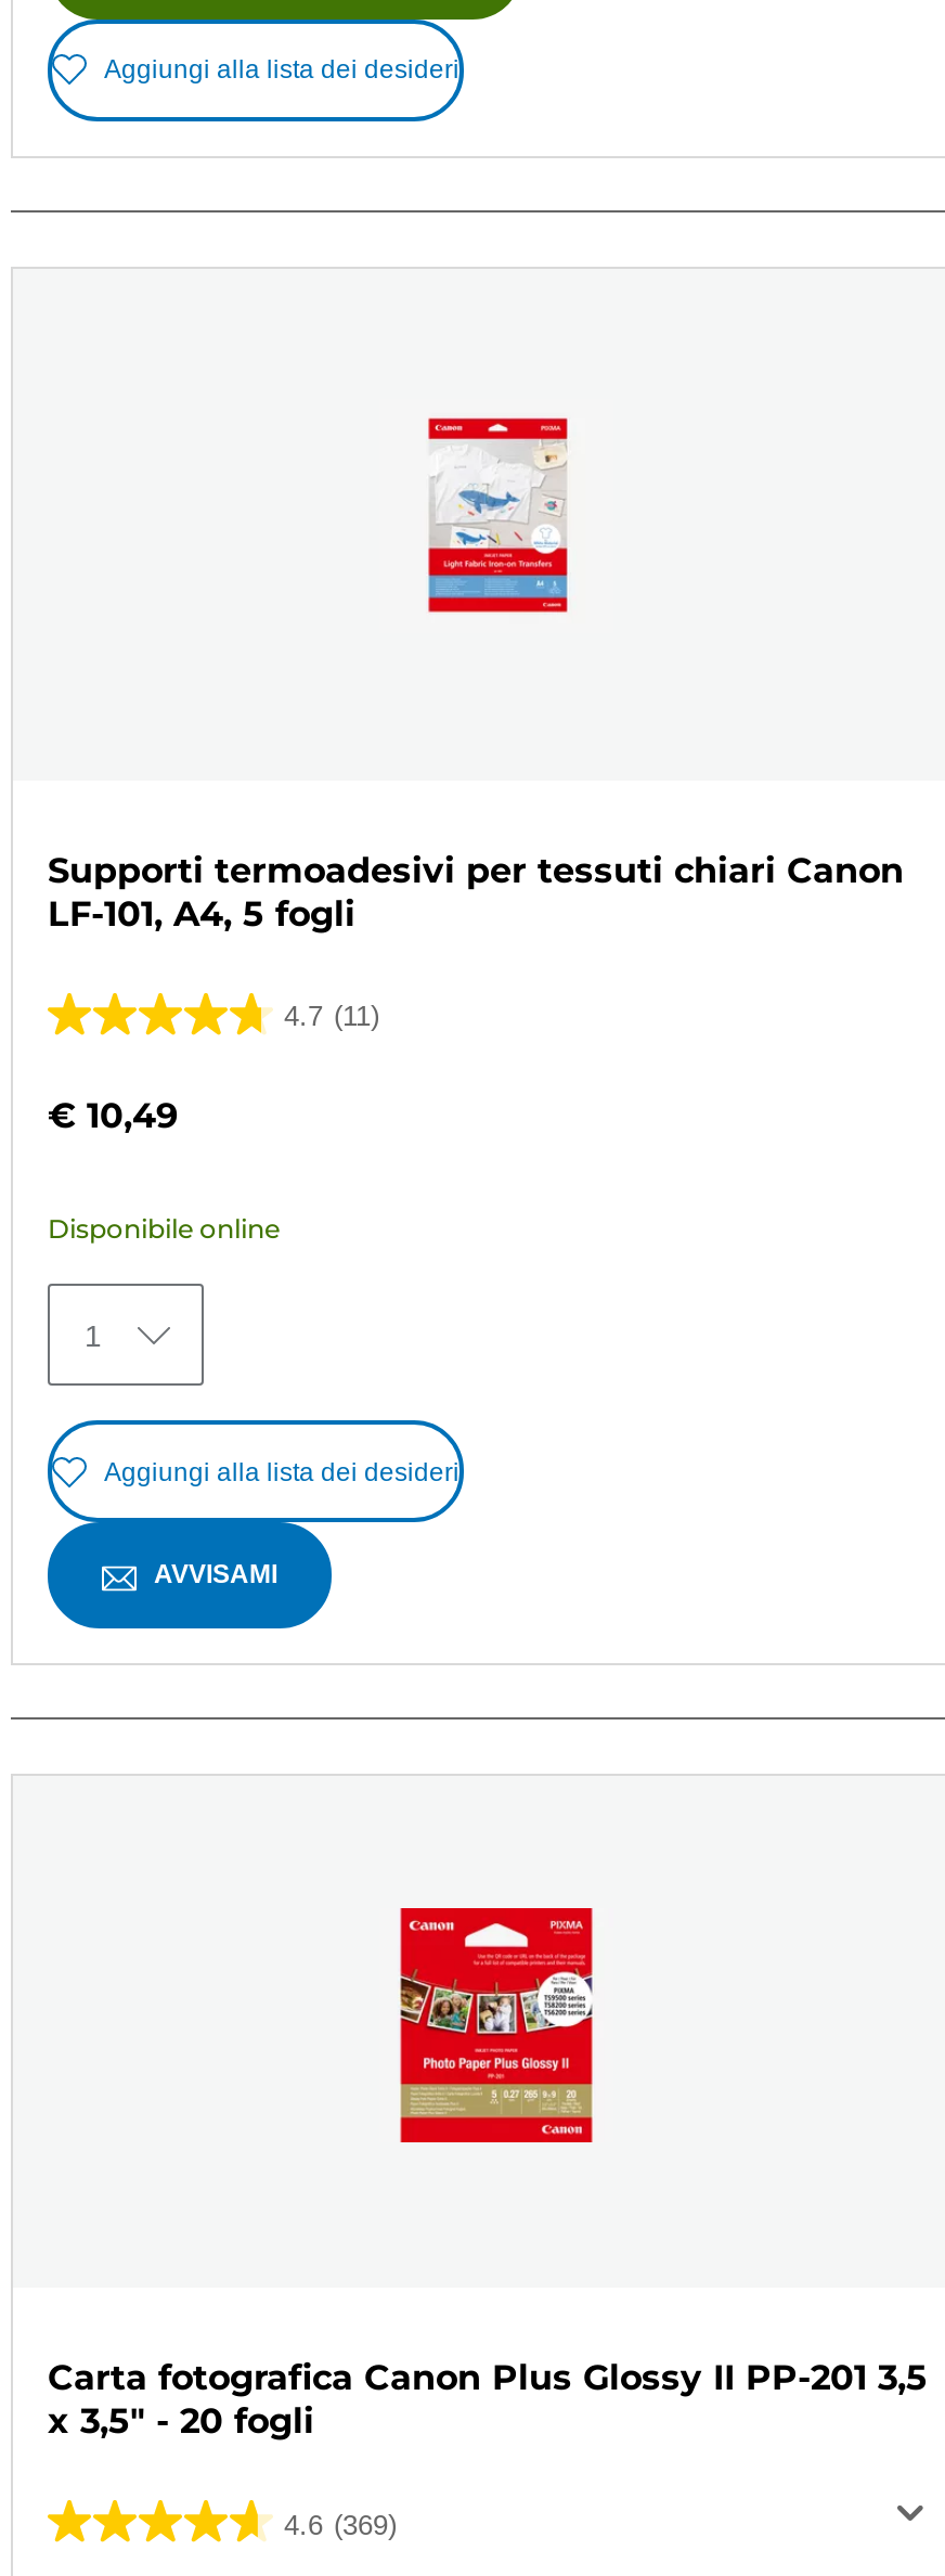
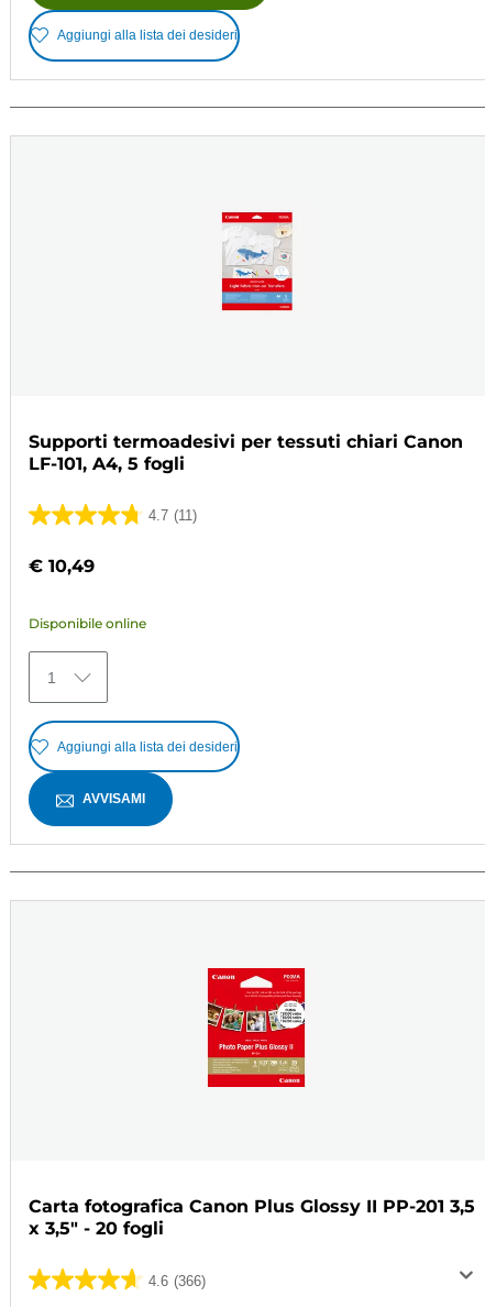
- 4.6 (369)
+ 4.6 (366)
